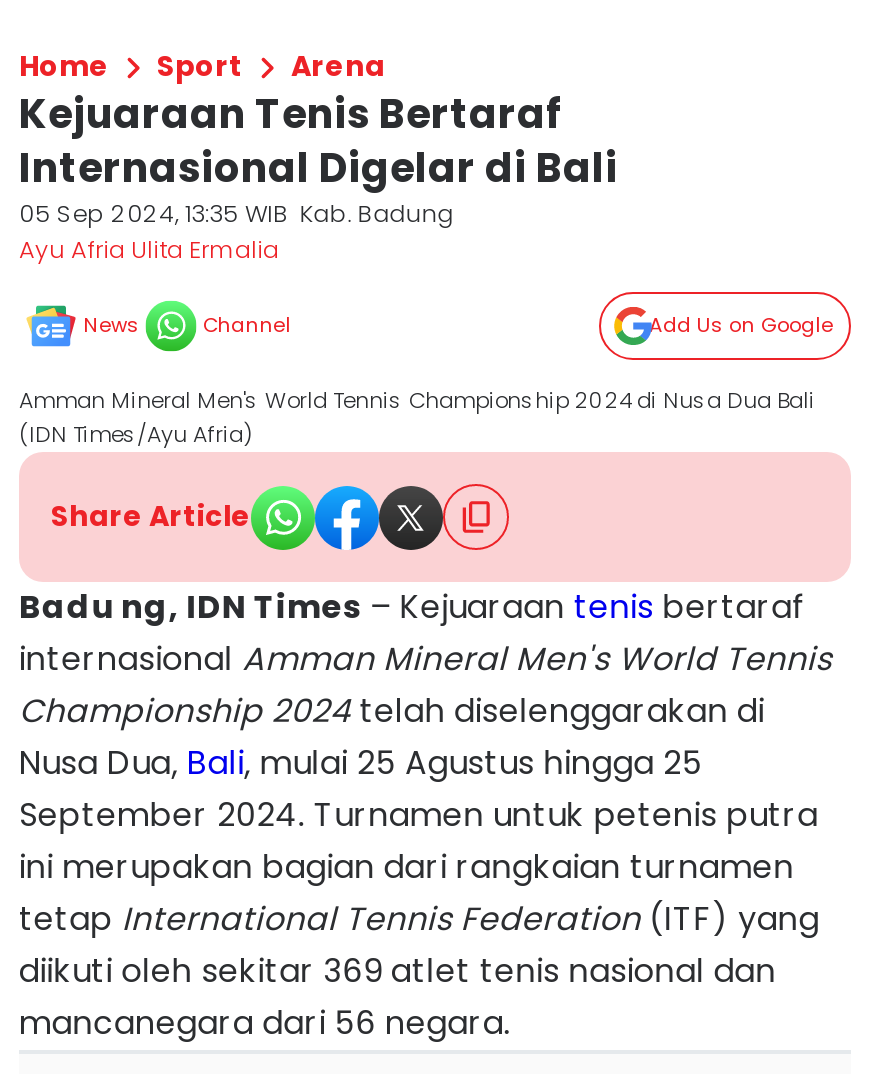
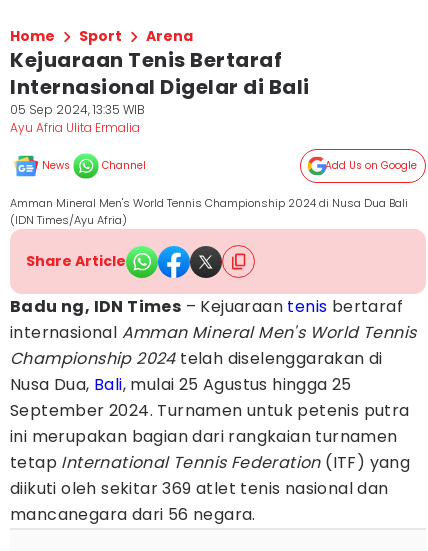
- 05 Sep 2024, 13:35 WIB Kab. Badung
+ 05 Sep 2024, 13:35 WIB
